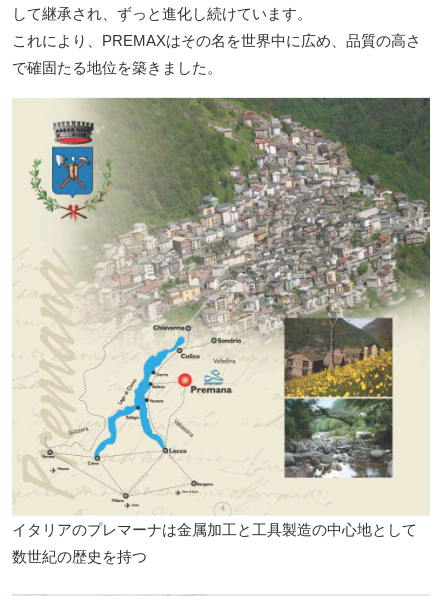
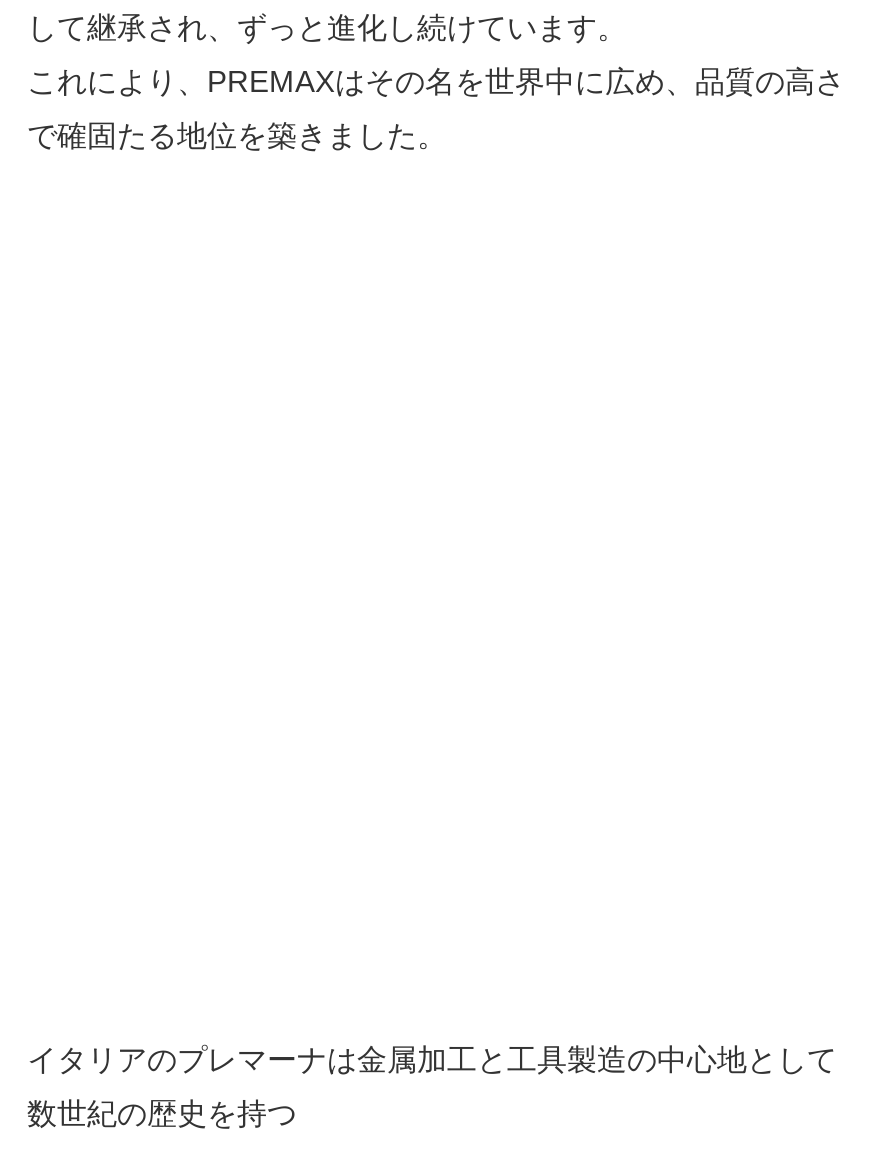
- [image]
